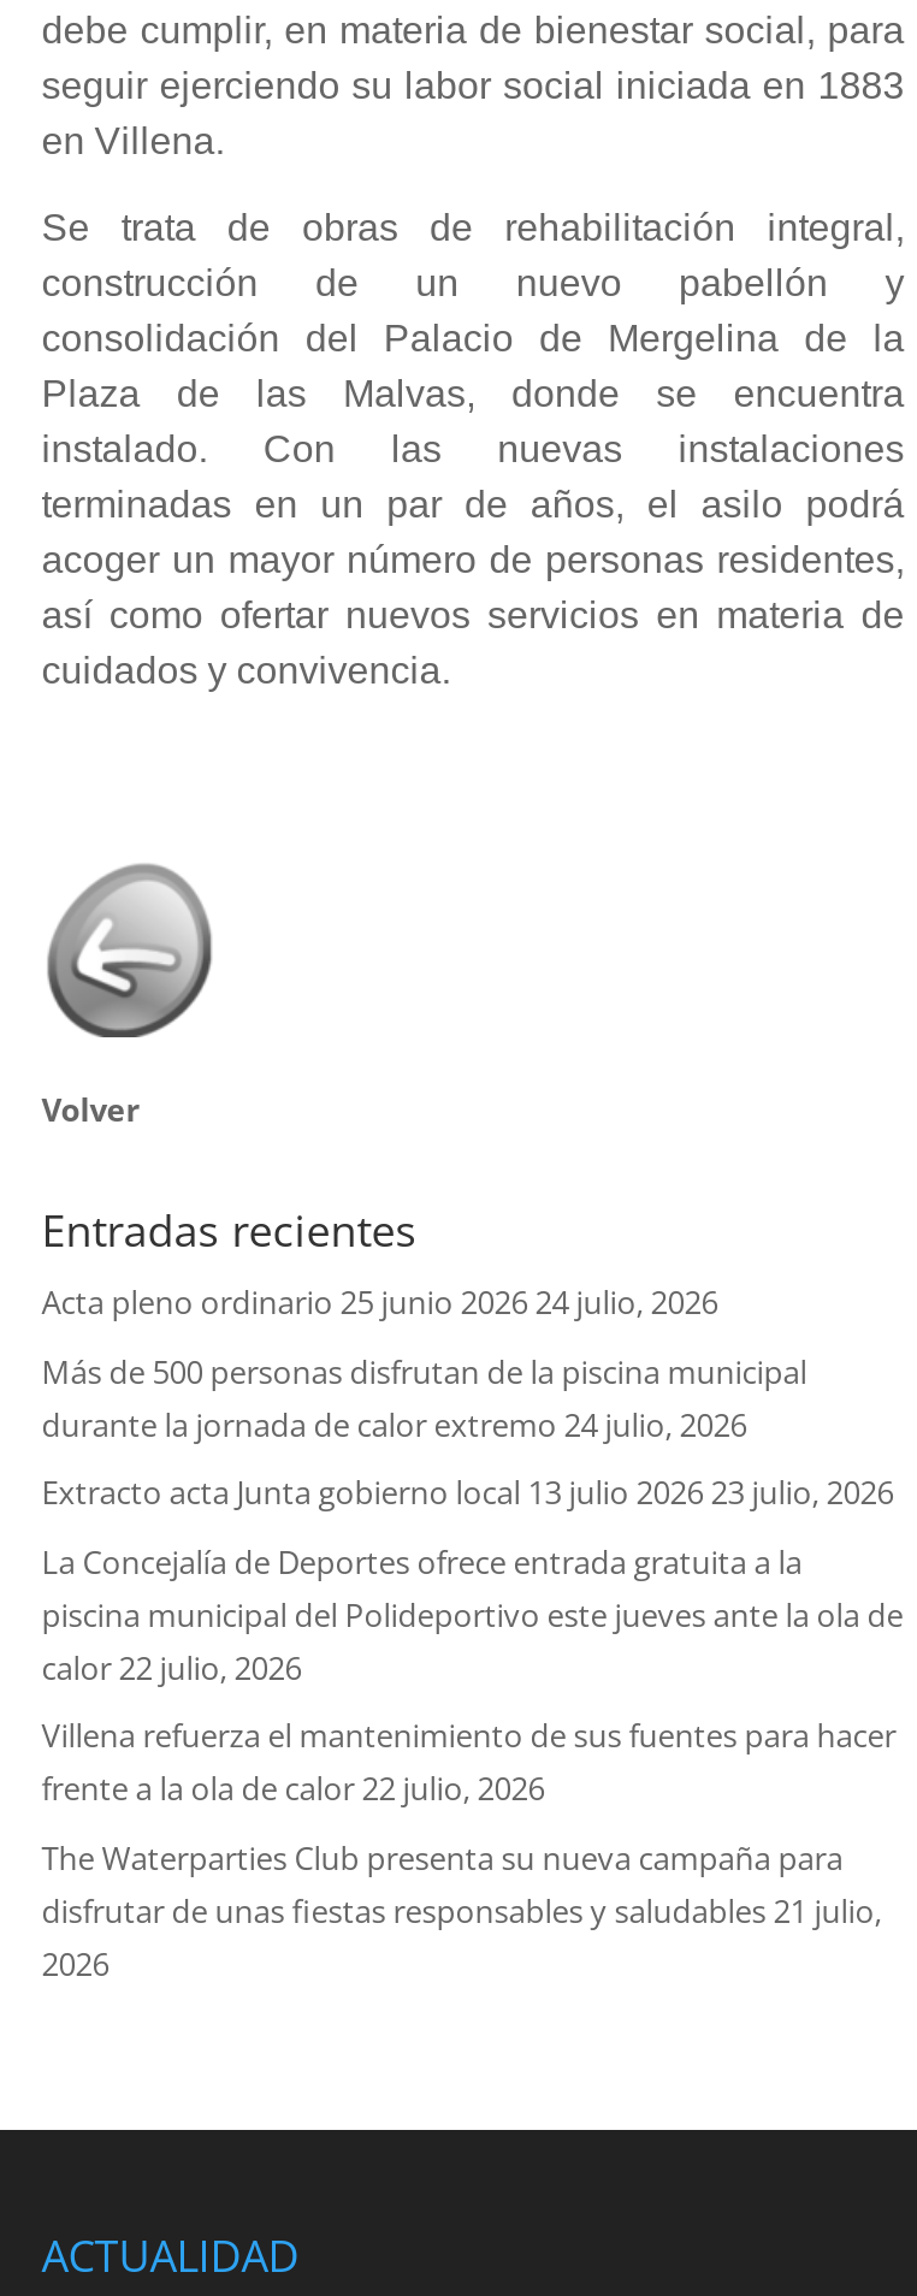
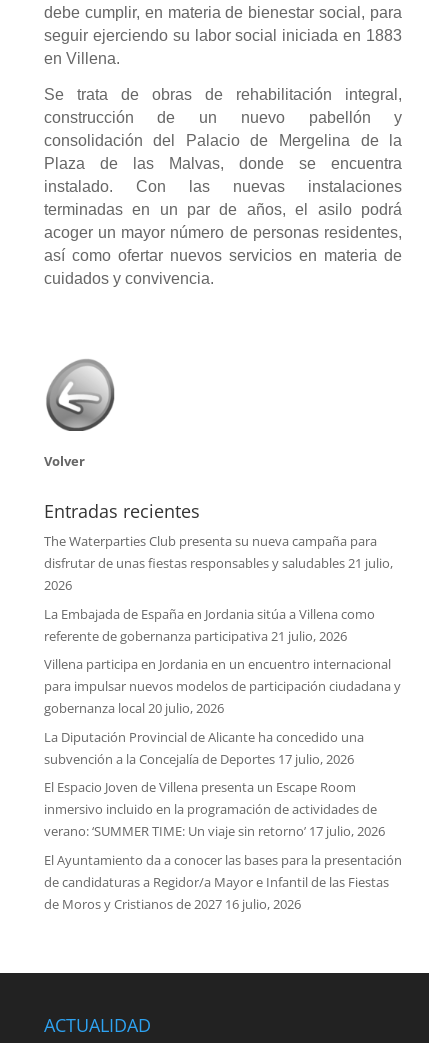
- Acta pleno ordinario 25 junio 2026 24 julio, 2026
- Más de 500 personas disfrutan de la piscina municipal
- durante la jornada de calor extremo 24 julio, 2026
- Extracto acta Junta gobierno local 13 julio 2026 23 julio, 2026
- La Concejalía de Deportes ofrece entrada gratuita a la
- piscina municipal del Polideportivo este jueves ante la ola de
- calor 22 julio, 2026
- Villena refuerza el mantenimiento de sus fuentes para hacer
- frente a la ola de calor 22 julio, 2026

moved up: The Waterparties Club presenta su nueva campaña para | disfrutar de unas fiestas responsables y saludables 21 julio, | 2026

+ La Embajada de España en Jordania sitúa a Villena como
+ referente de gobernanza participativa 21 julio, 2026
+ Villena participa en Jordania en un encuentro internacional
+ para impulsar nuevos modelos de participación ciudadana y
+ gobernanza local 20 julio, 2026
+ La Diputación Provincial de Alicante ha concedido una
+ subvención a la Concejalía de Deportes 17 julio, 2026
+ El Espacio Joven de Villena presenta un Escape Room
+ inmersivo incluido en la programación de actividades de
+ verano: ‘SUMMER TIME: Un viaje sin retorno’ 17 julio, 2026
+ El Ayuntamiento da a conocer las bases para la presentación
+ de candidaturas a Regidor/a Mayor e Infantil de las Fiestas
+ de Moros y Cristianos de 2027 16 julio, 2026
